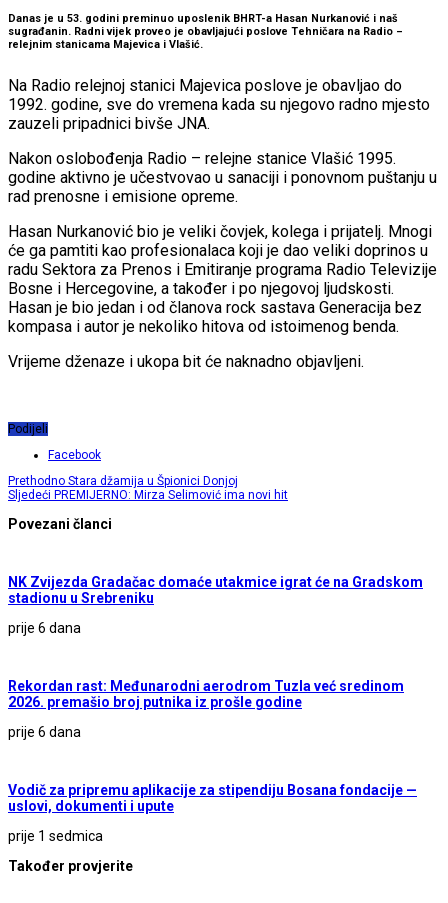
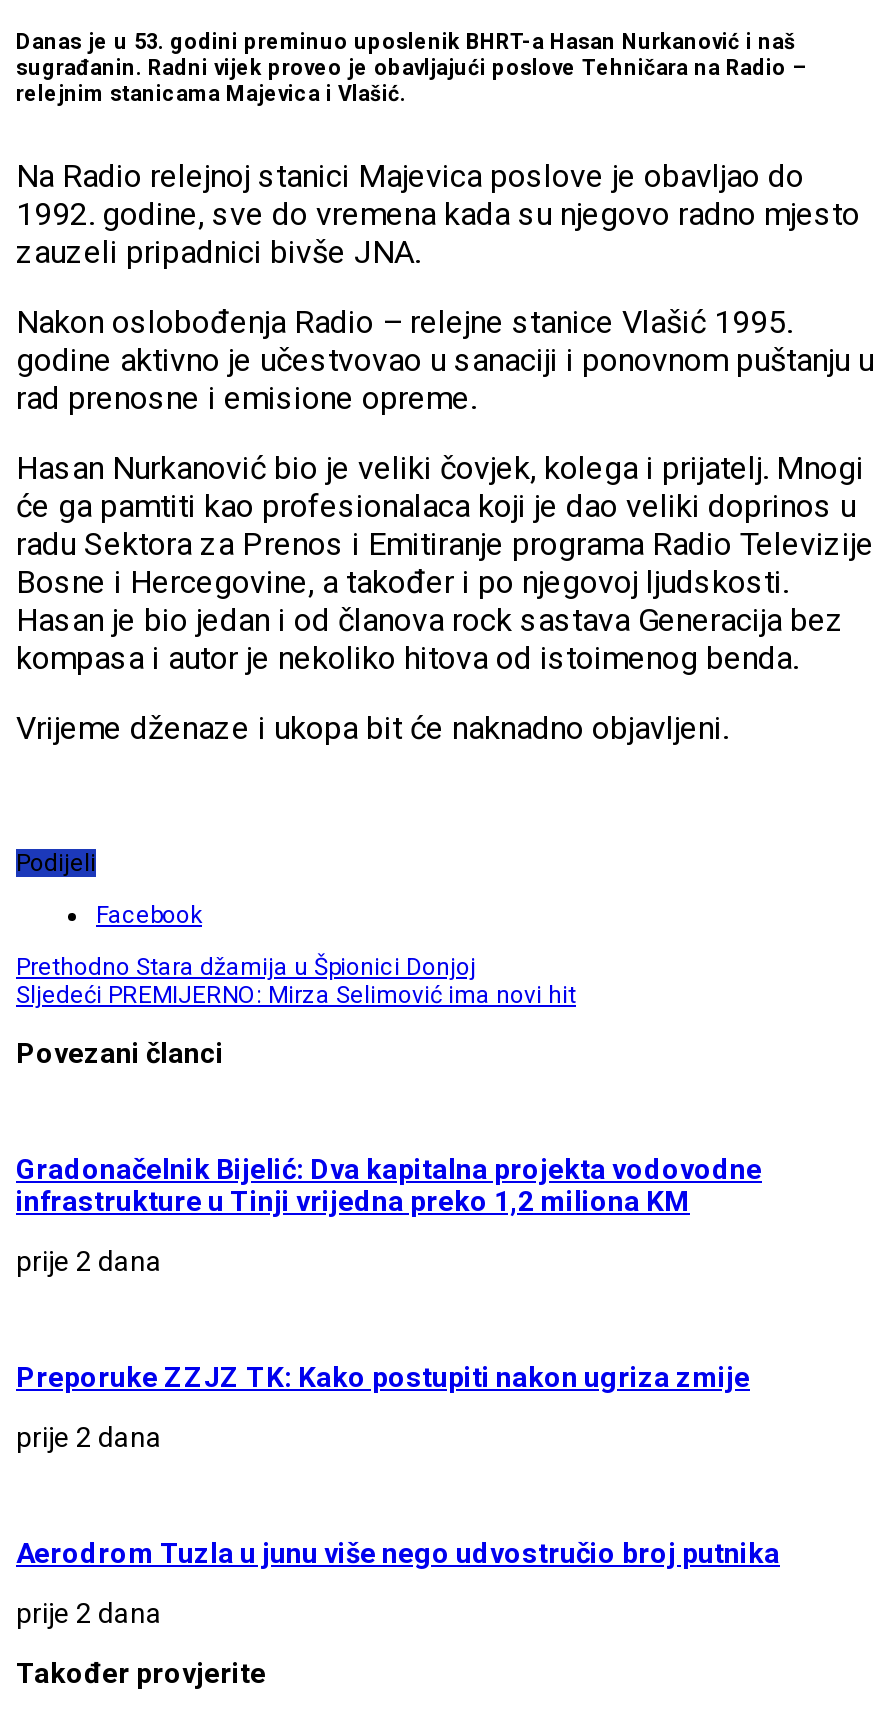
- NK Zvijezda Gradačac domaće utakmice igrat će na Gradskom
- stadionu u Srebreniku
+ Gradonačelnik Bijelić: Dva kapitalna projekta vodovodne
+ infrastrukture u Tinji vrijedna preko 1,2 miliona KM

- prije 6 dana
+ prije 2 dana

- Rekordan rast: Međunarodni aerodrom Tuzla već sredinom
- 2026. premašio broj putnika iz prošle godine
+ Preporuke ZZJZ TK: Kako postupiti nakon ugriza zmije

- prije 6 dana
+ prije 2 dana

- Vodič za pripremu aplikacije za stipendiju Bosana fondacije —
- uslovi, dokumenti i upute
+ Aerodrom Tuzla u junu više nego udvostručio broj putnika

- prije 1 sedmica
+ prije 2 dana
